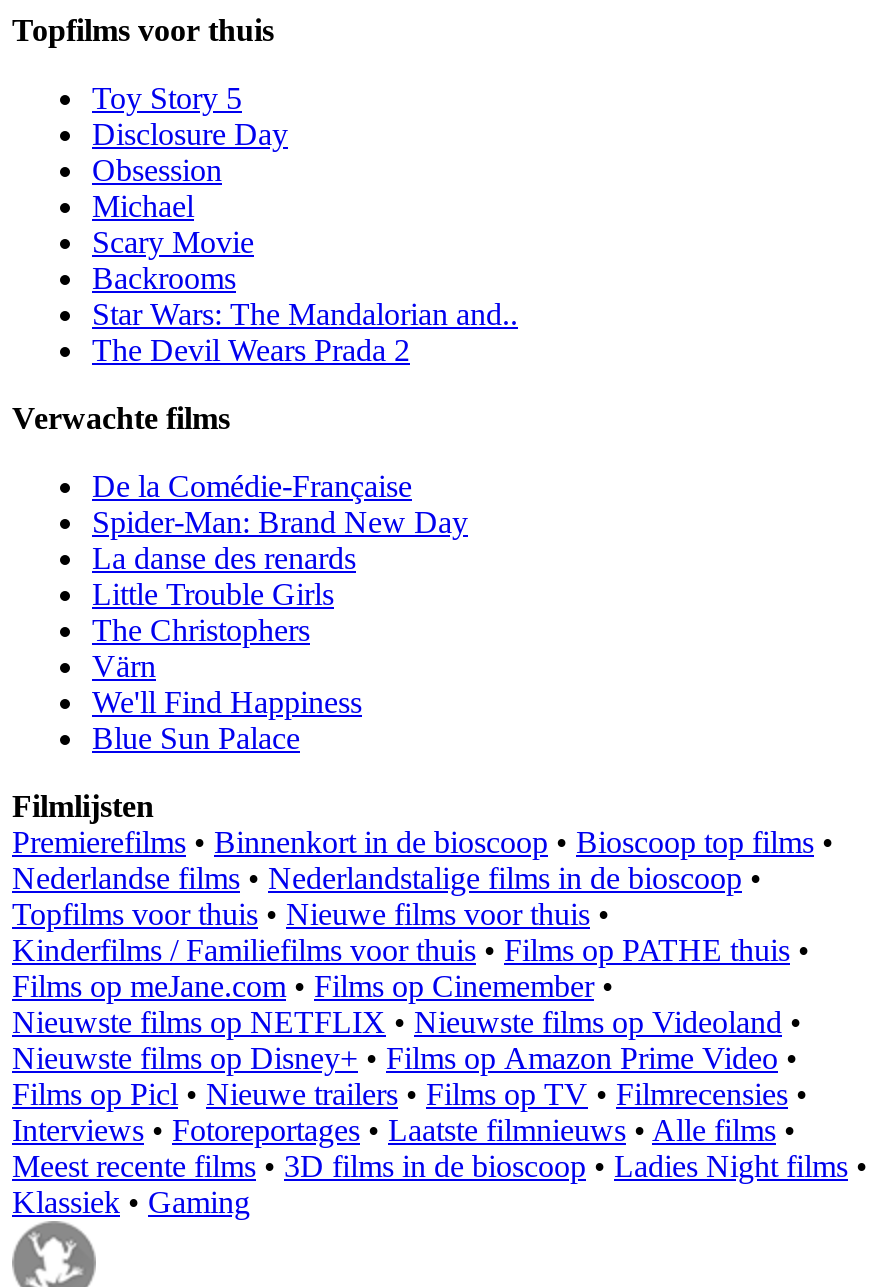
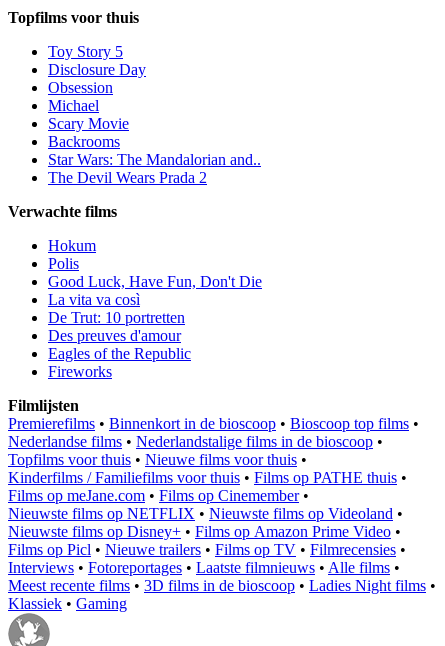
- De la Comédie-Française
- Spider-Man: Brand New Day
- La danse des renards
- Little Trouble Girls
- The Christophers
- Värn
- We'll Find Happiness
- Blue Sun Palace
+ Hokum
+ Polis
+ Good Luck, Have Fun, Don't Die
+ La vita va così
+ De Trut: 10 portretten
+ Des preuves d'amour
+ Eagles of the Republic
+ Fireworks
